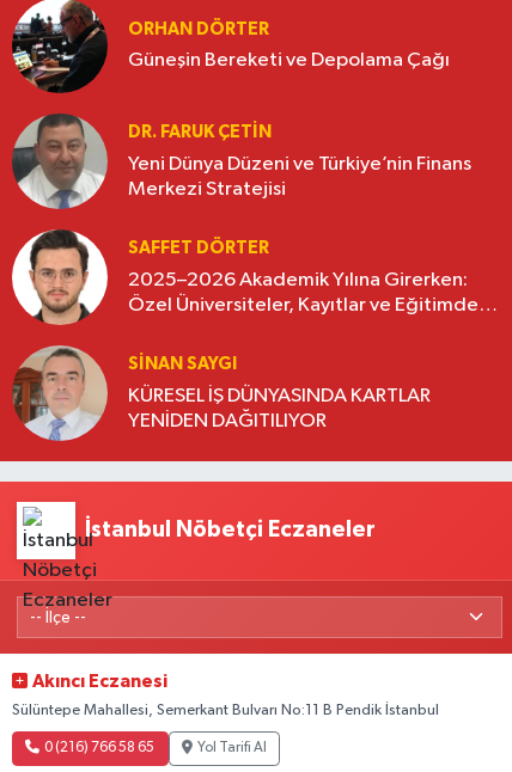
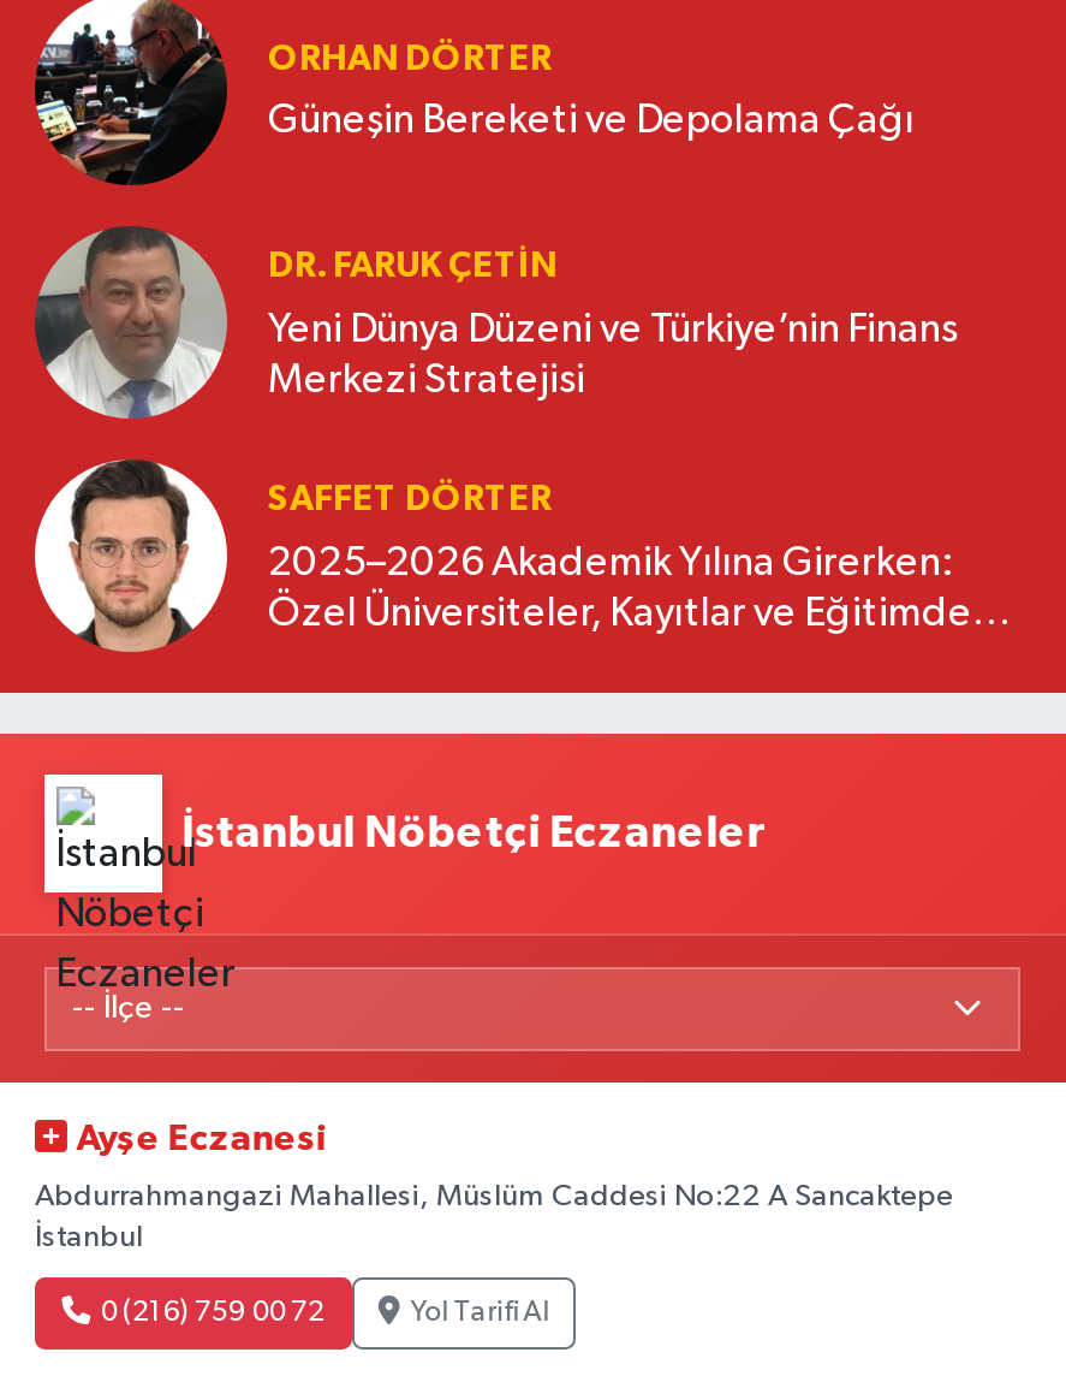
- [image]
- SINAN SAYGI
- KÜRESEL İŞ DÜNYASINDA KARTLAR
- YENİDEN DAĞITILIYOR

moved up: İstanbul Nöbetçi Eczaneler

- Akıncı Eczanesi
+ Ayşe Eczanesi

- Sülüntepe Mahallesi, Semerkant Bulvarı No:11 B Pendik İstanbul
+ Abdurrahmangazi Mahallesi, Müslüm Caddesi No:22 A Sancaktepe
+ İstanbul

- 0 (216) 766 58 65
+ 0 (216) 759 00 72
